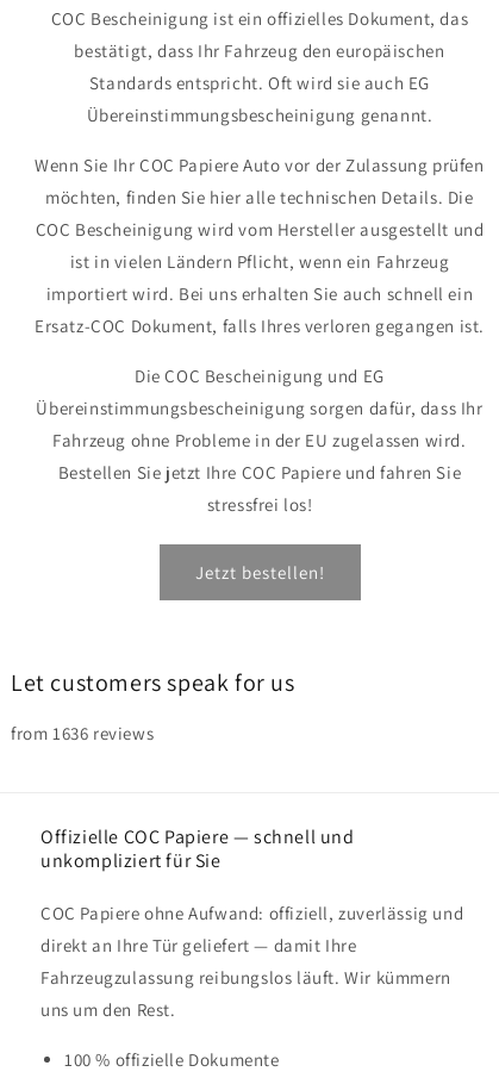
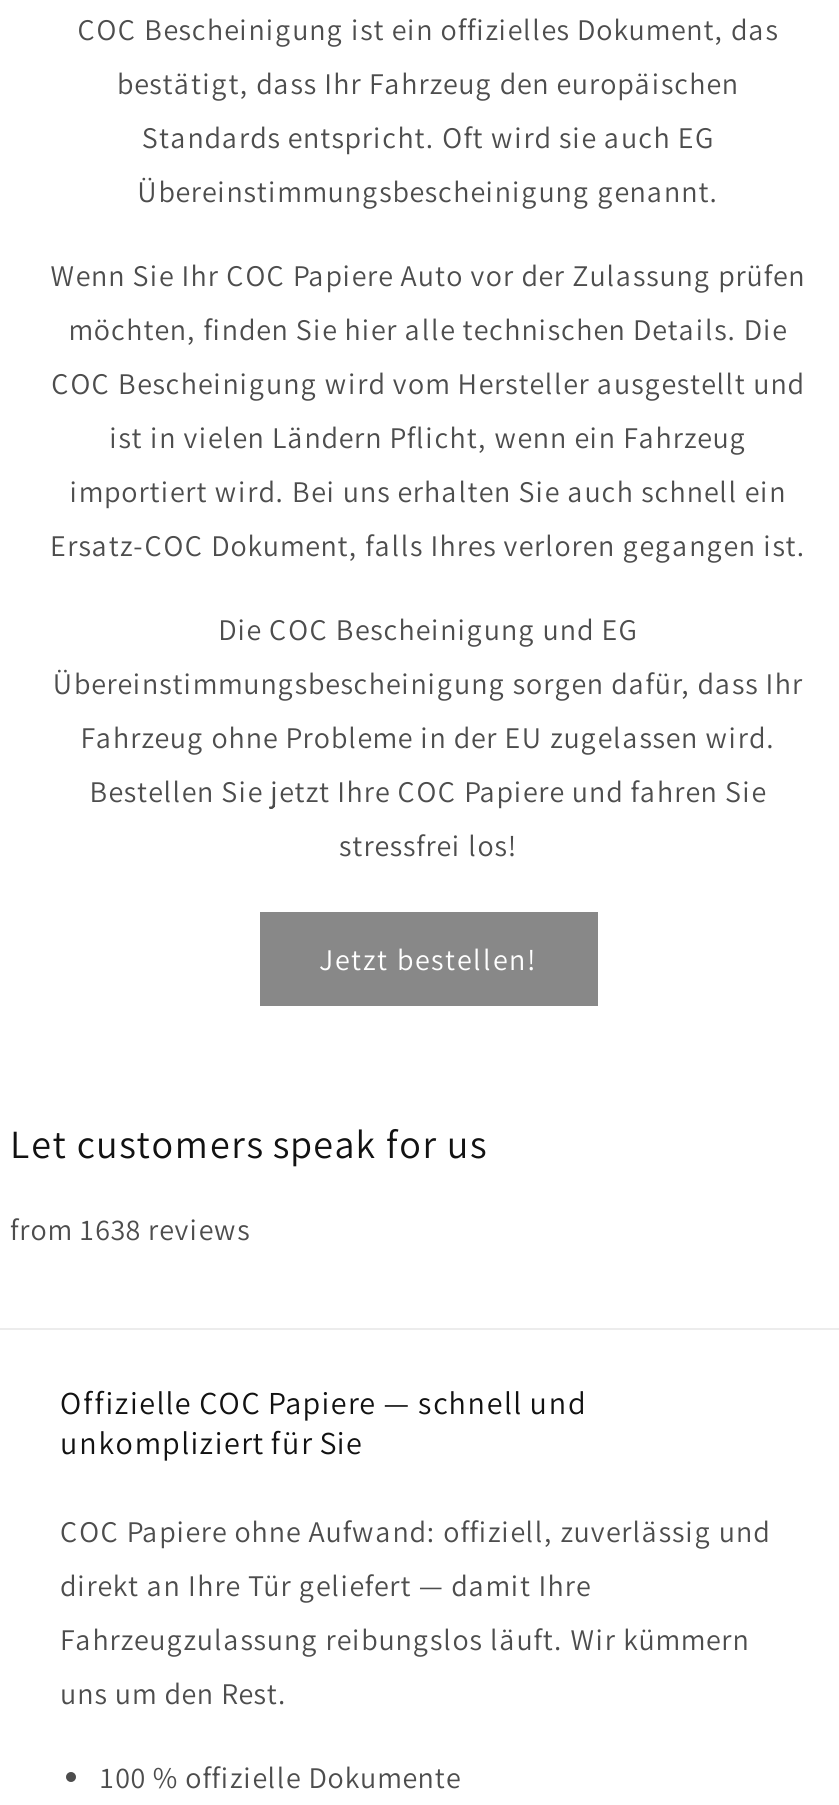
- from 1636 reviews
+ from 1638 reviews
